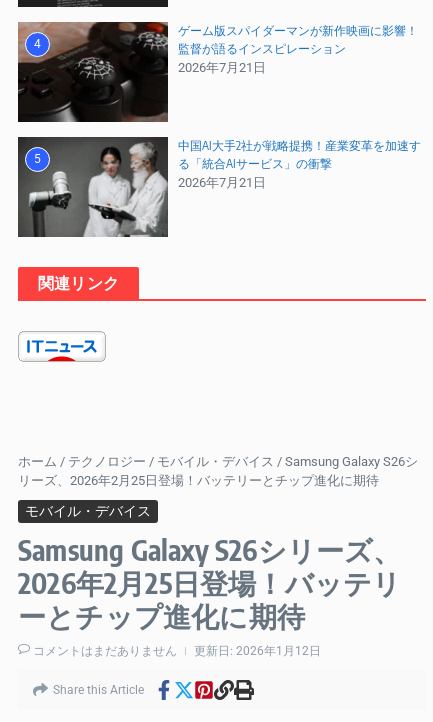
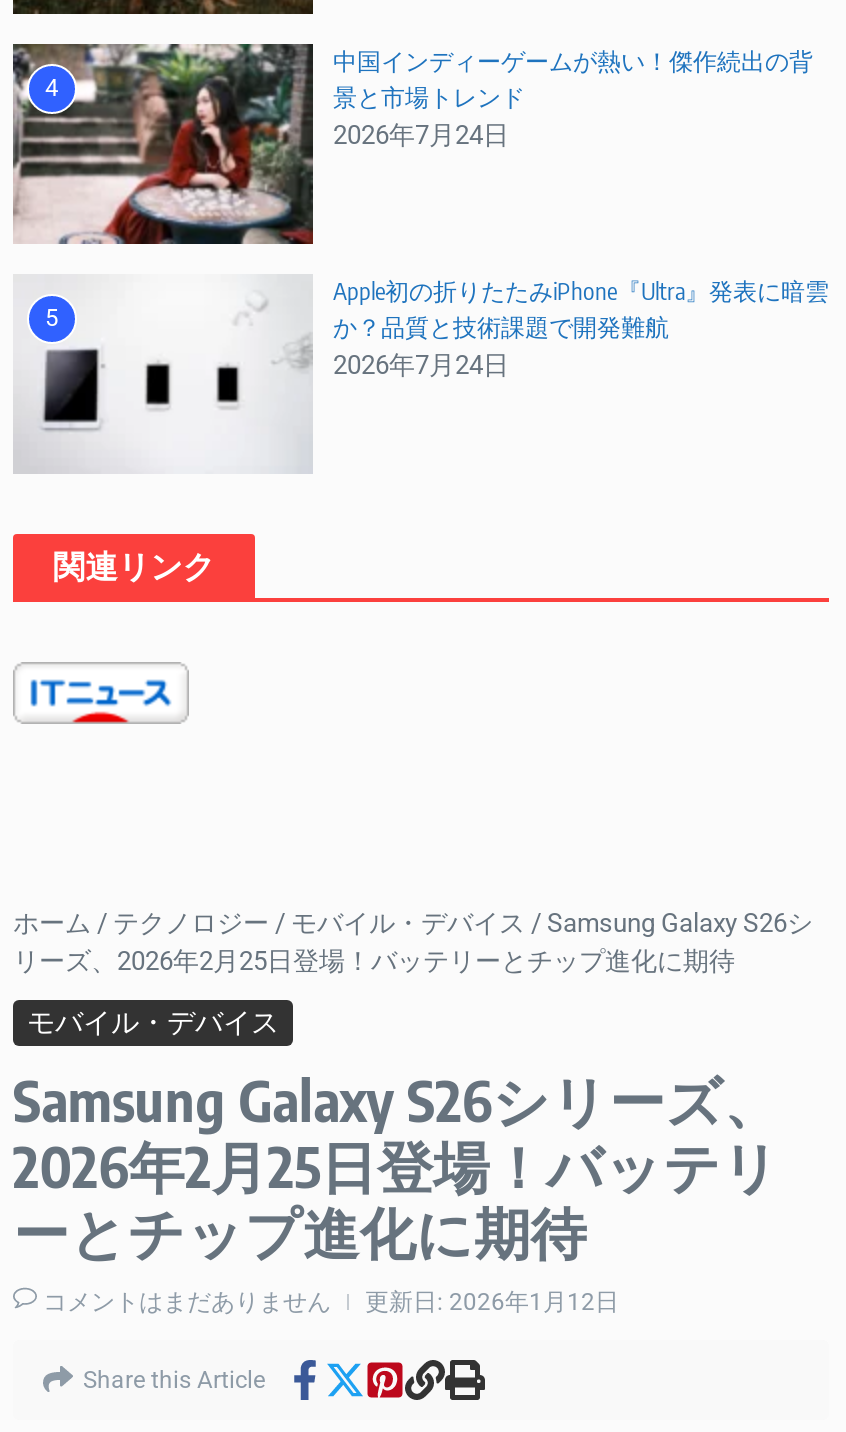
- [image]
- ゲーム版スパイダーマンが新作映画に影響！
- 監督が語るインスピレーション
- 2026年7月21日
+ [image]
+ 中国インディーゲームが熱い！傑作続出の背
+ 景と市場トレンド
+ 2026年7月24日

- [image]
- 中国AI大手2社が戦略提携！産業変革を加速す
- る「統合AIサービス」の衝撃
- 2026年7月21日
+ [image]
+ Apple初の折りたたみiPhone『Ultra』発表に暗雲
+ か？品質と技術課題で開発難航
+ 2026年7月24日
